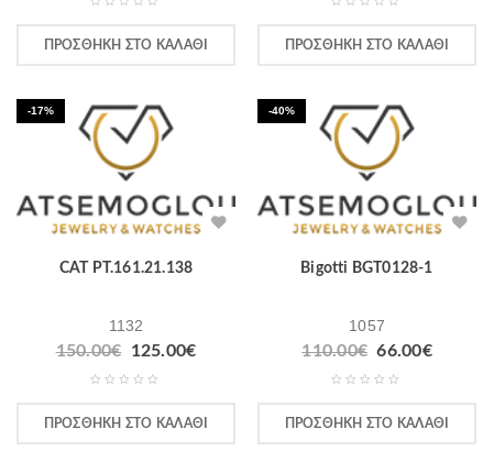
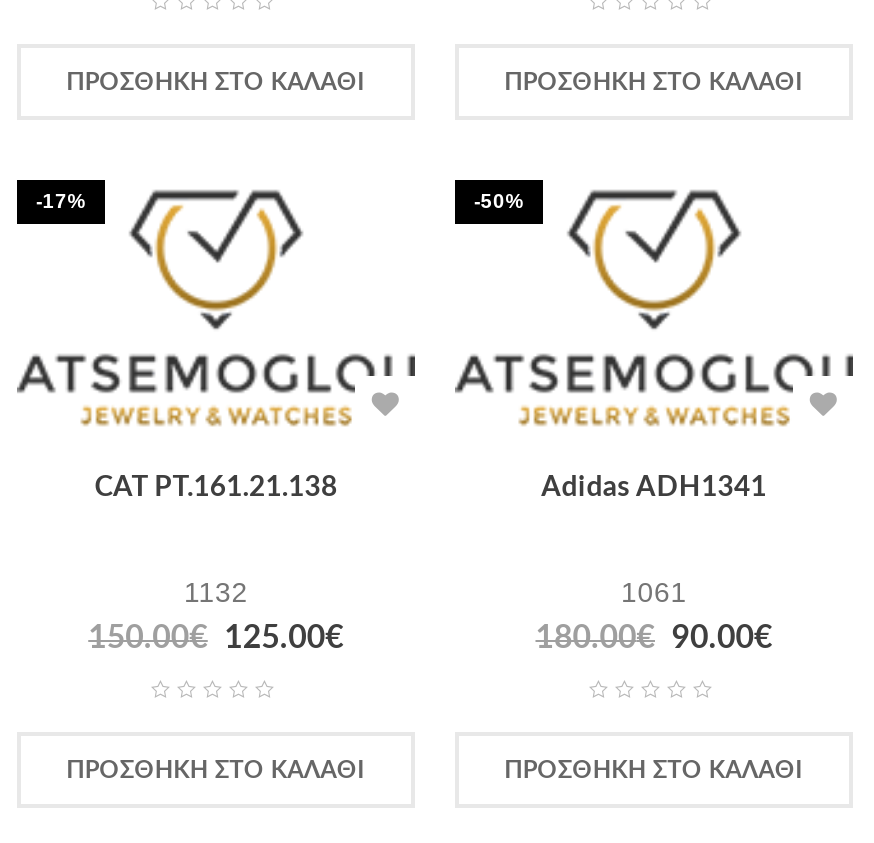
- -40%
+ -50%

- Bigotti BGT0128-1
+ Adidas ADH1341

- 1057
- 110.00€ 66.00€
+ 1061
+ 180.00€ 90.00€
